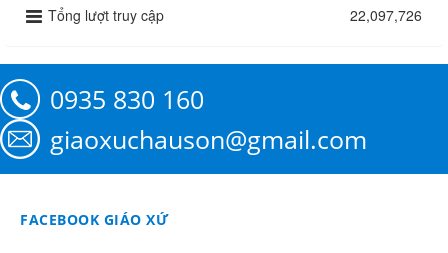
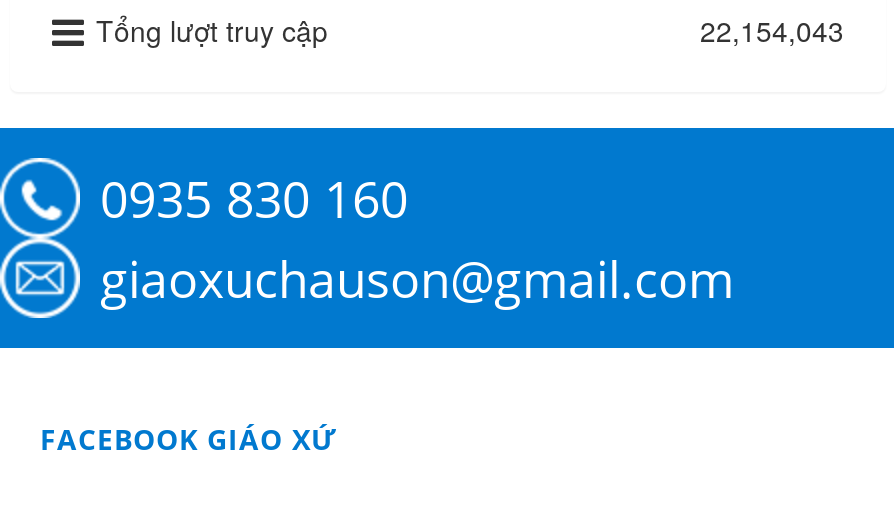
- 22,097,726
+ 22,154,043
